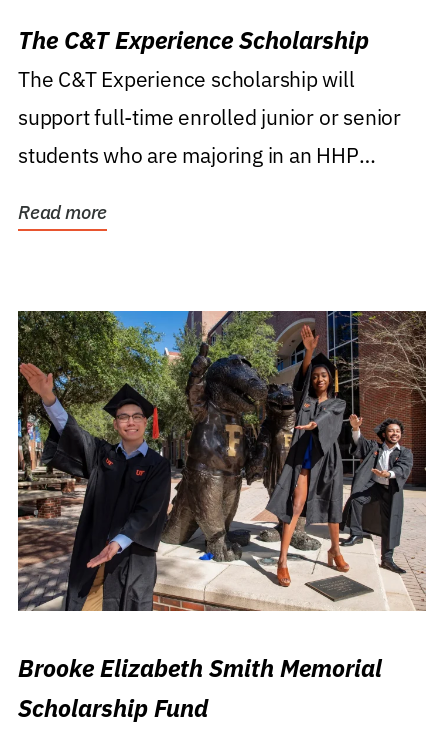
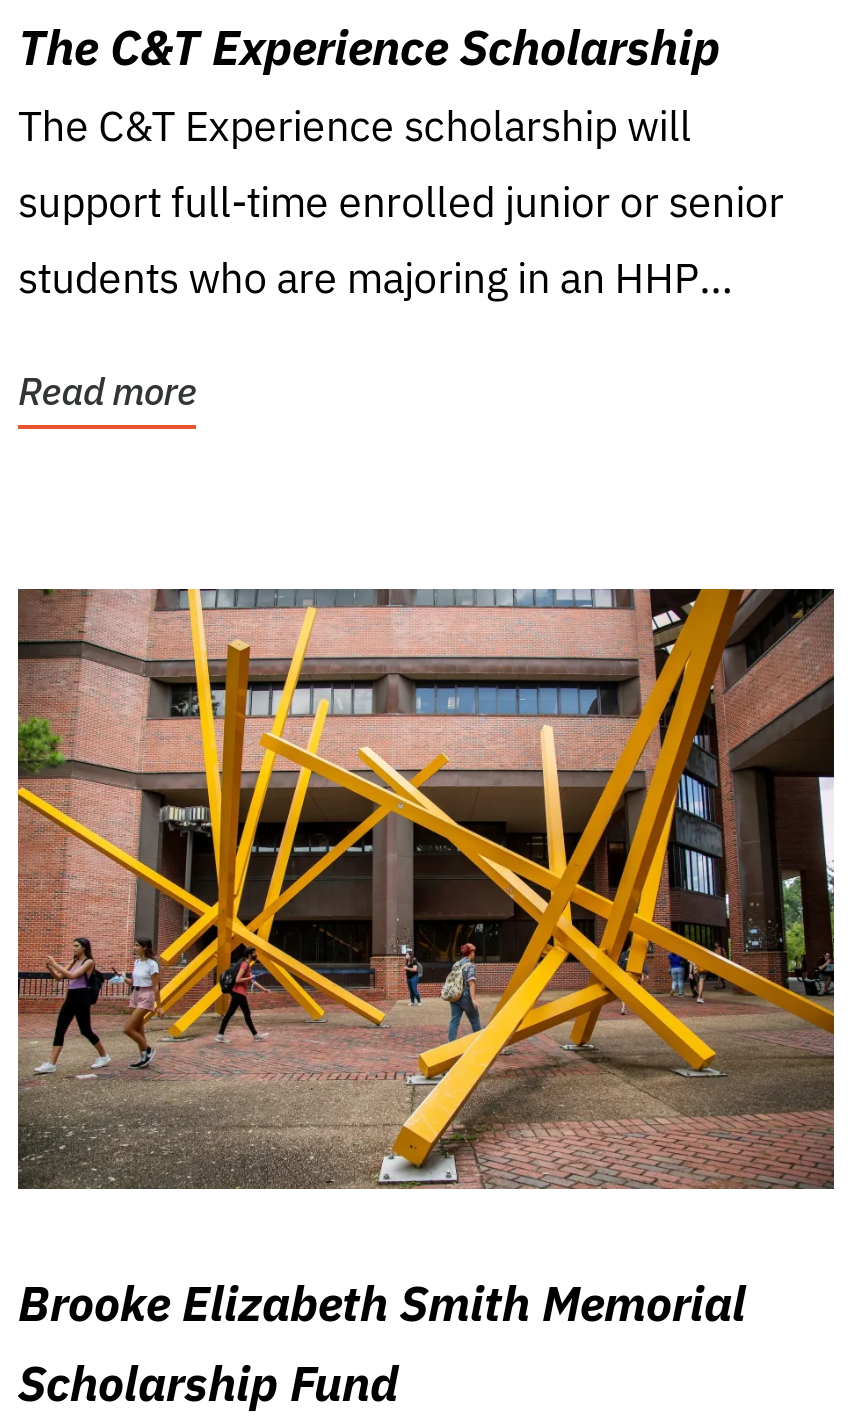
- [image]
+ [image]
